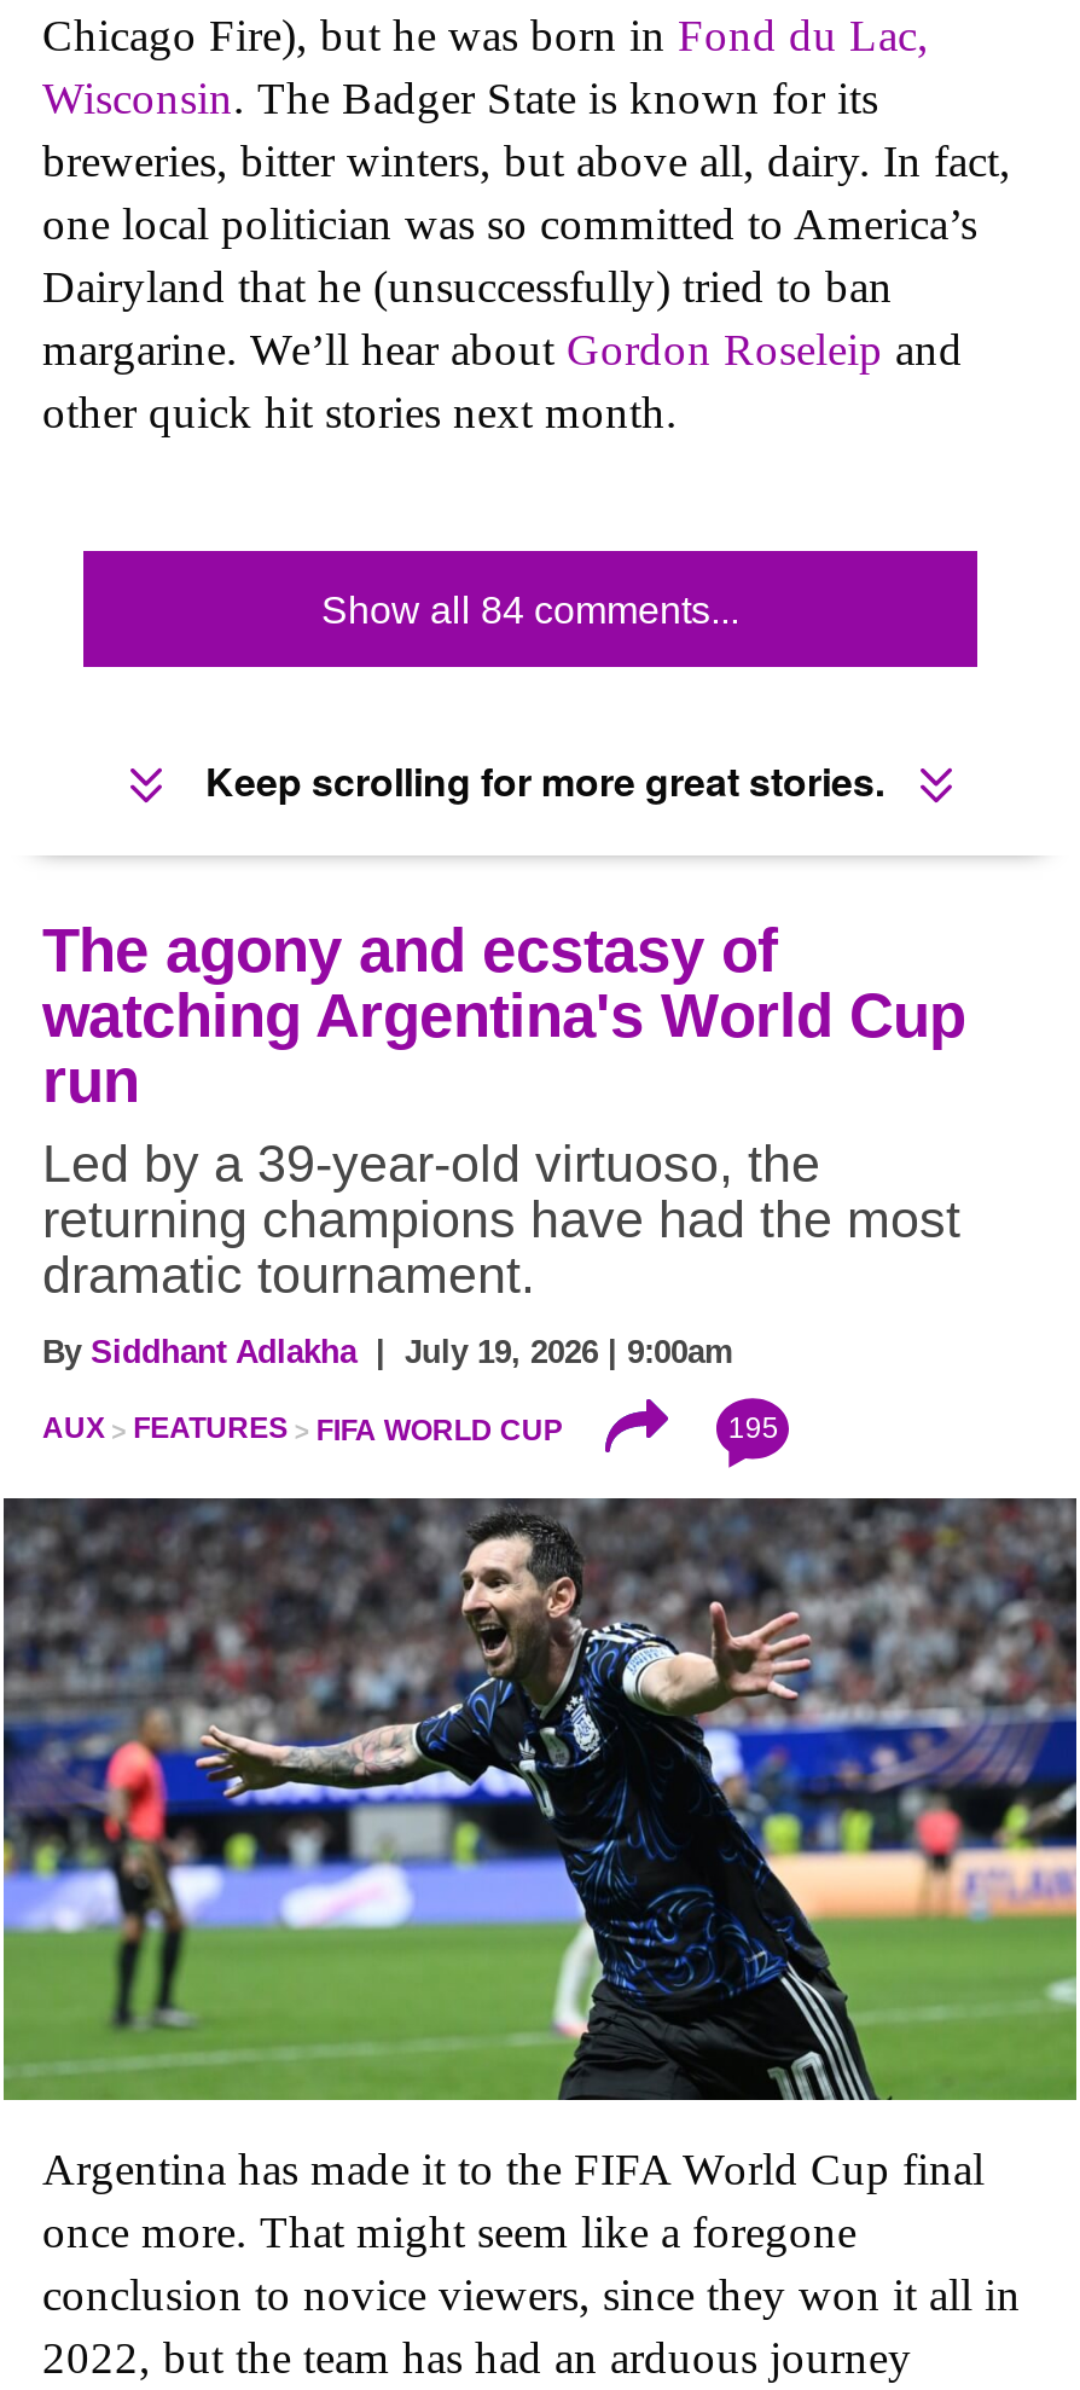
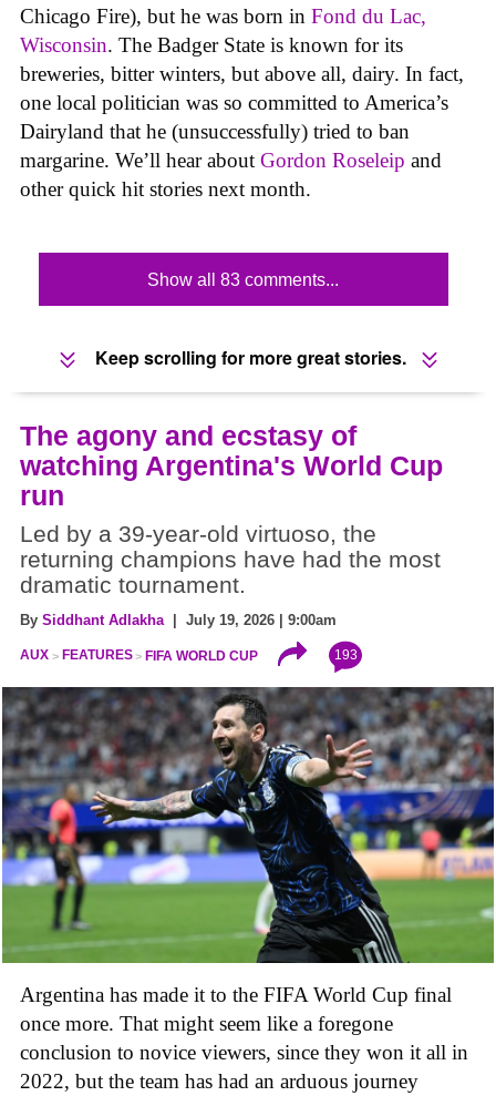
- Show all 84 comments...
+ Show all 83 comments...

- 195
+ 193
